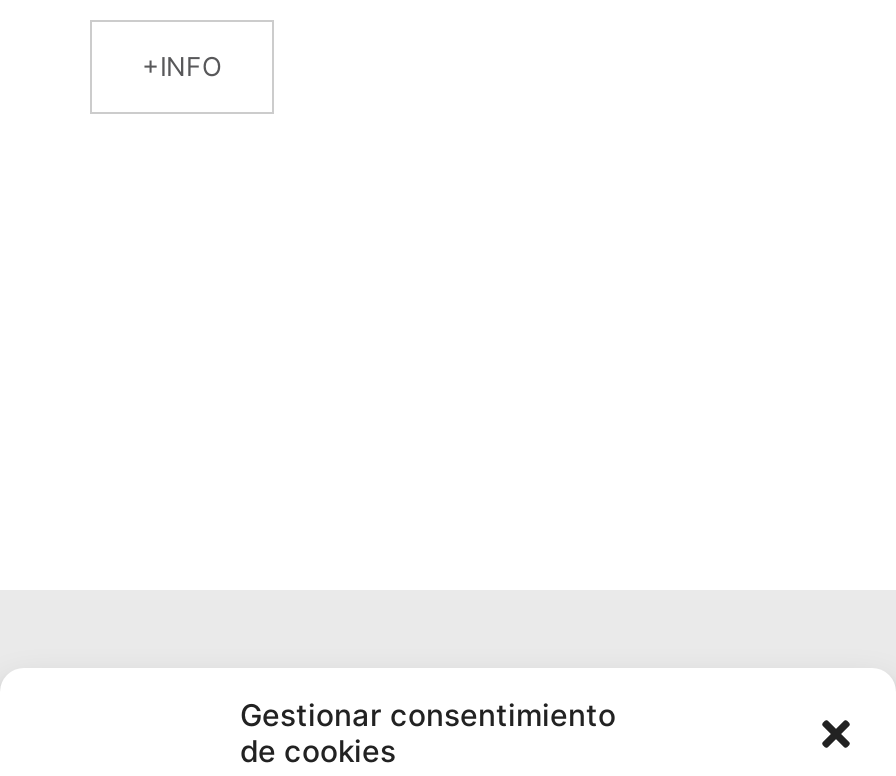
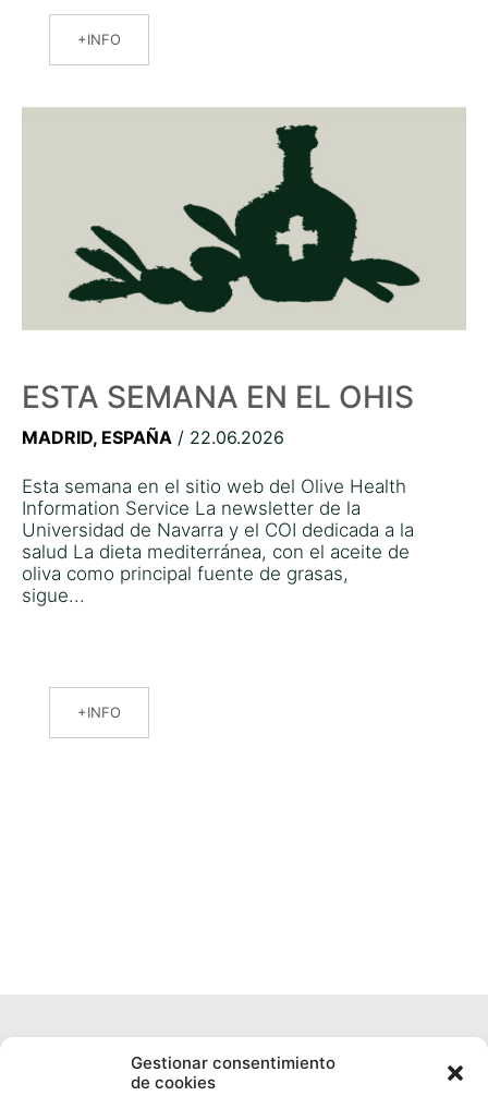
+ ESTA SEMANA EN EL OHIS
+ MADRID, ESPAÑA / 22.06.2026
+ Esta semana en el sitio web del Olive Health
+ Information Service La newsletter de la
+ Universidad de Navarra y el COI dedicada a la
+ salud La dieta mediterránea, con el aceite de
+ oliva como principal fuente de grasas,
+ sigue...

+ [image]

+ INFO
